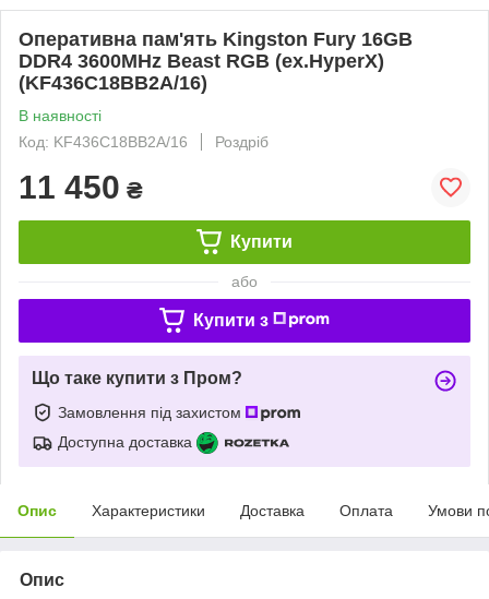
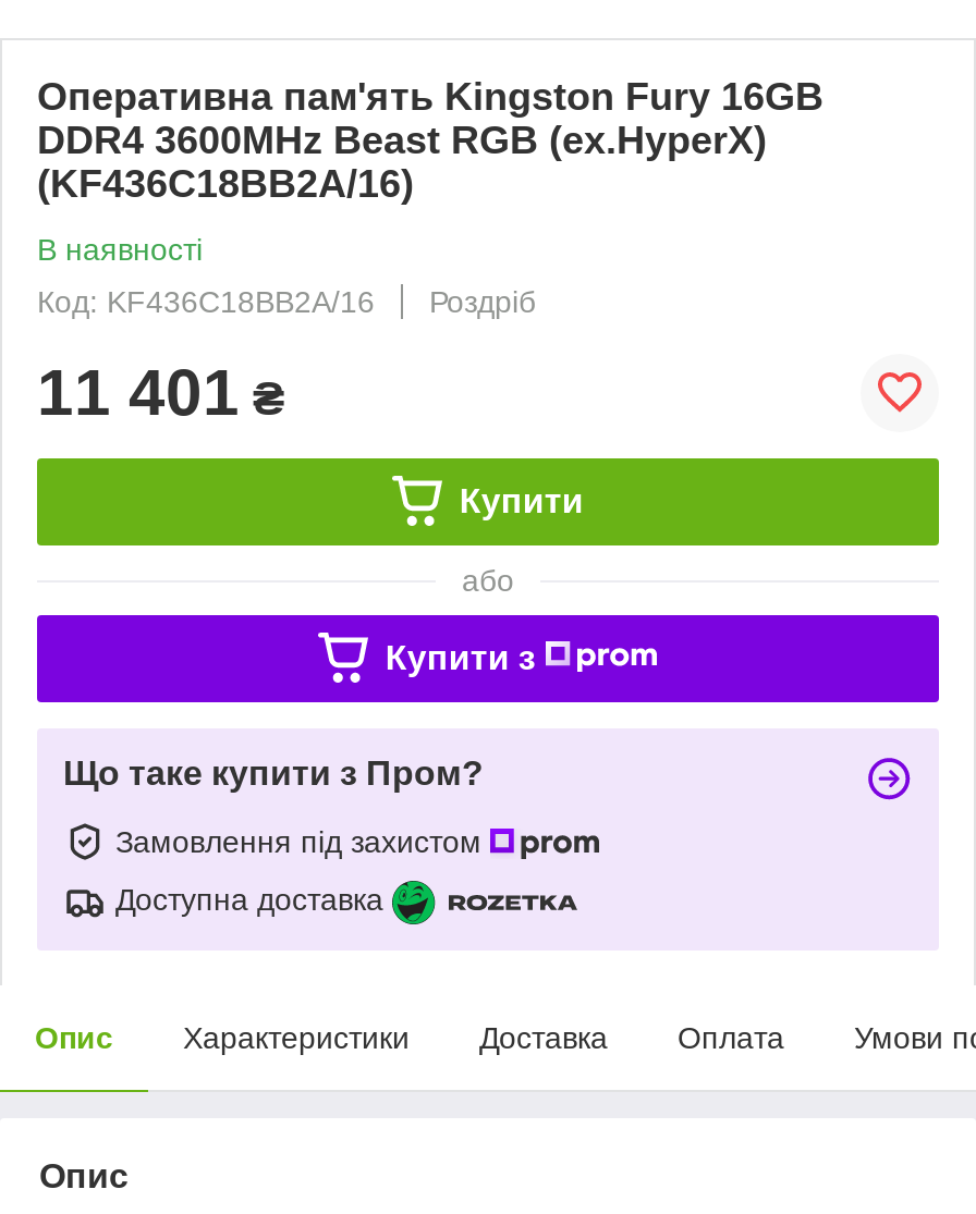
- 11 450 ₴
+ 11 401 ₴
